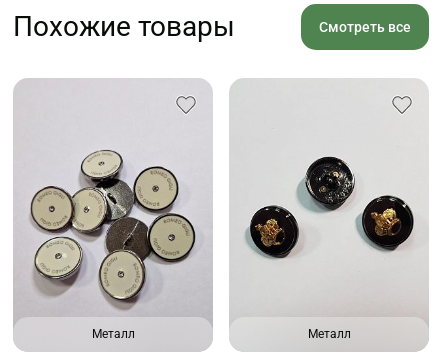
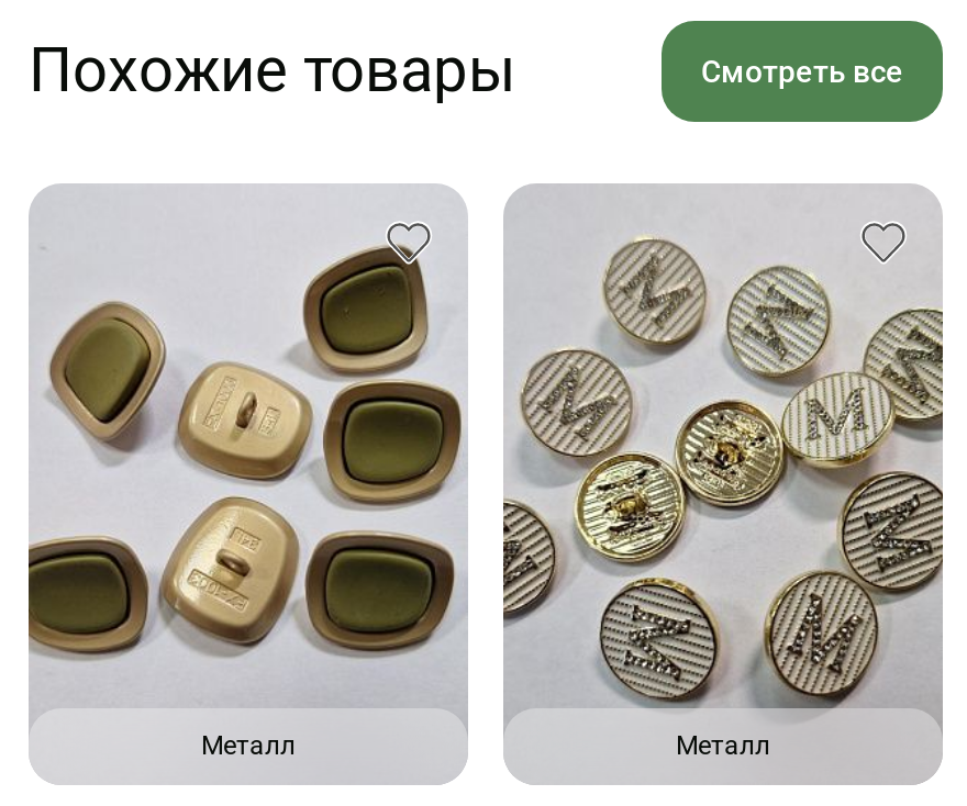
- [image]
+ [image]

- [image]
+ [image]
